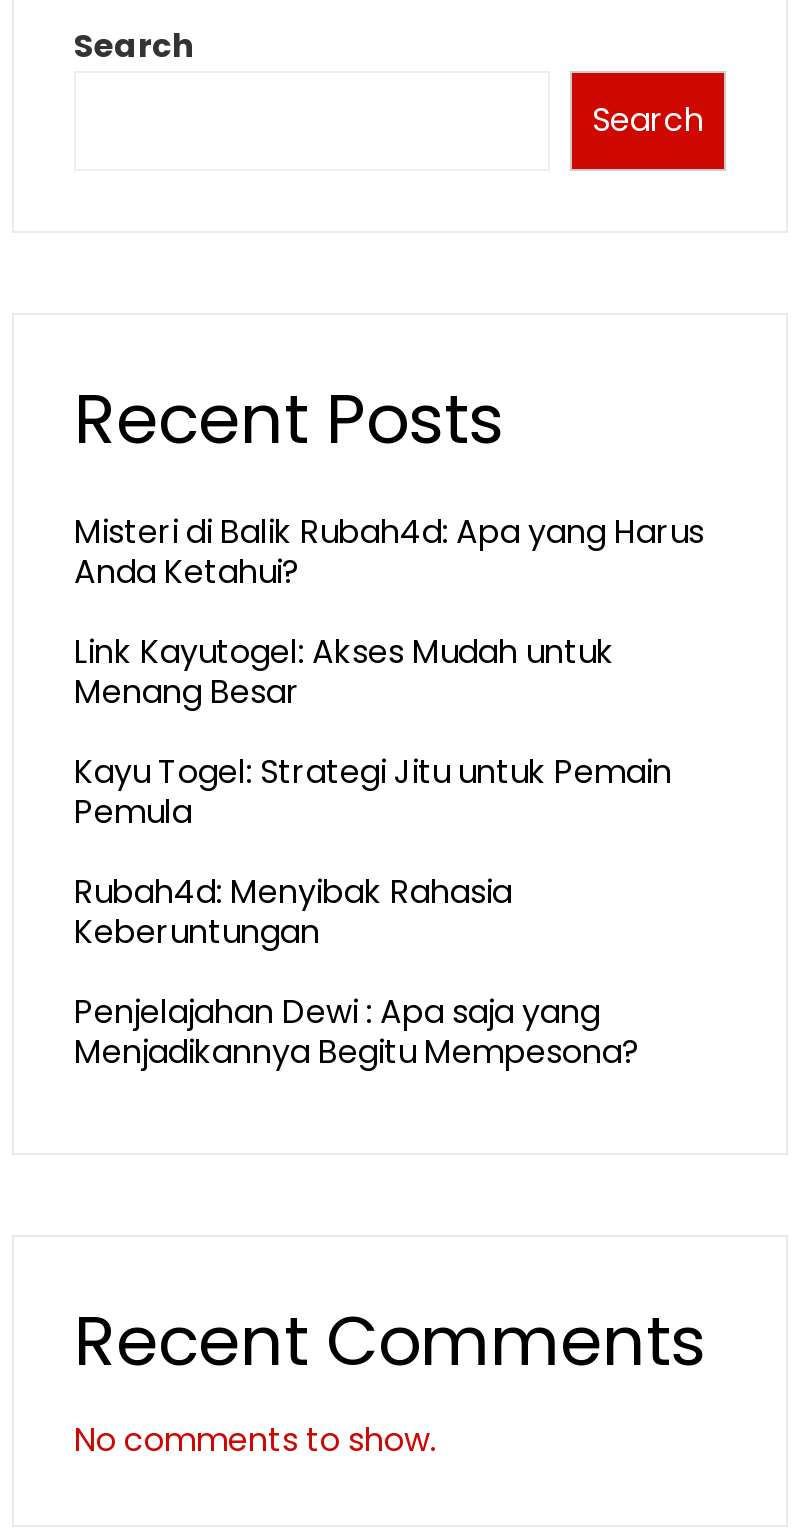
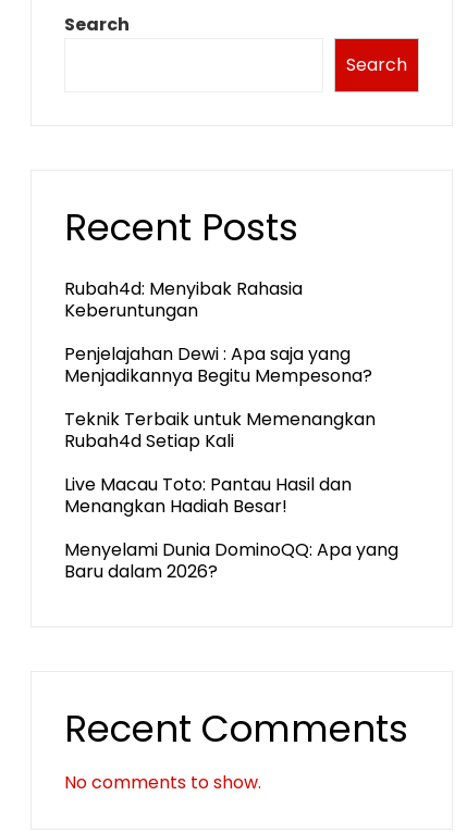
- Misteri di Balik Rubah4d: Apa yang Harus
- Anda Ketahui?
- Link Kayutogel: Akses Mudah untuk
- Menang Besar
- Kayu Togel: Strategi Jitu untuk Pemain
- Pemula

moved up: Rubah4d: Menyibak Rahasia | Keberuntungan | Penjelajahan Dewi : Apa saja yang | Menjadikannya Begitu Mempesona?

+ Teknik Terbaik untuk Memenangkan
+ Rubah4d Setiap Kali
+ Live Macau Toto: Pantau Hasil dan
+ Menangkan Hadiah Besar!
+ Menyelami Dunia DominoQQ: Apa yang
+ Baru dalam 2026?
